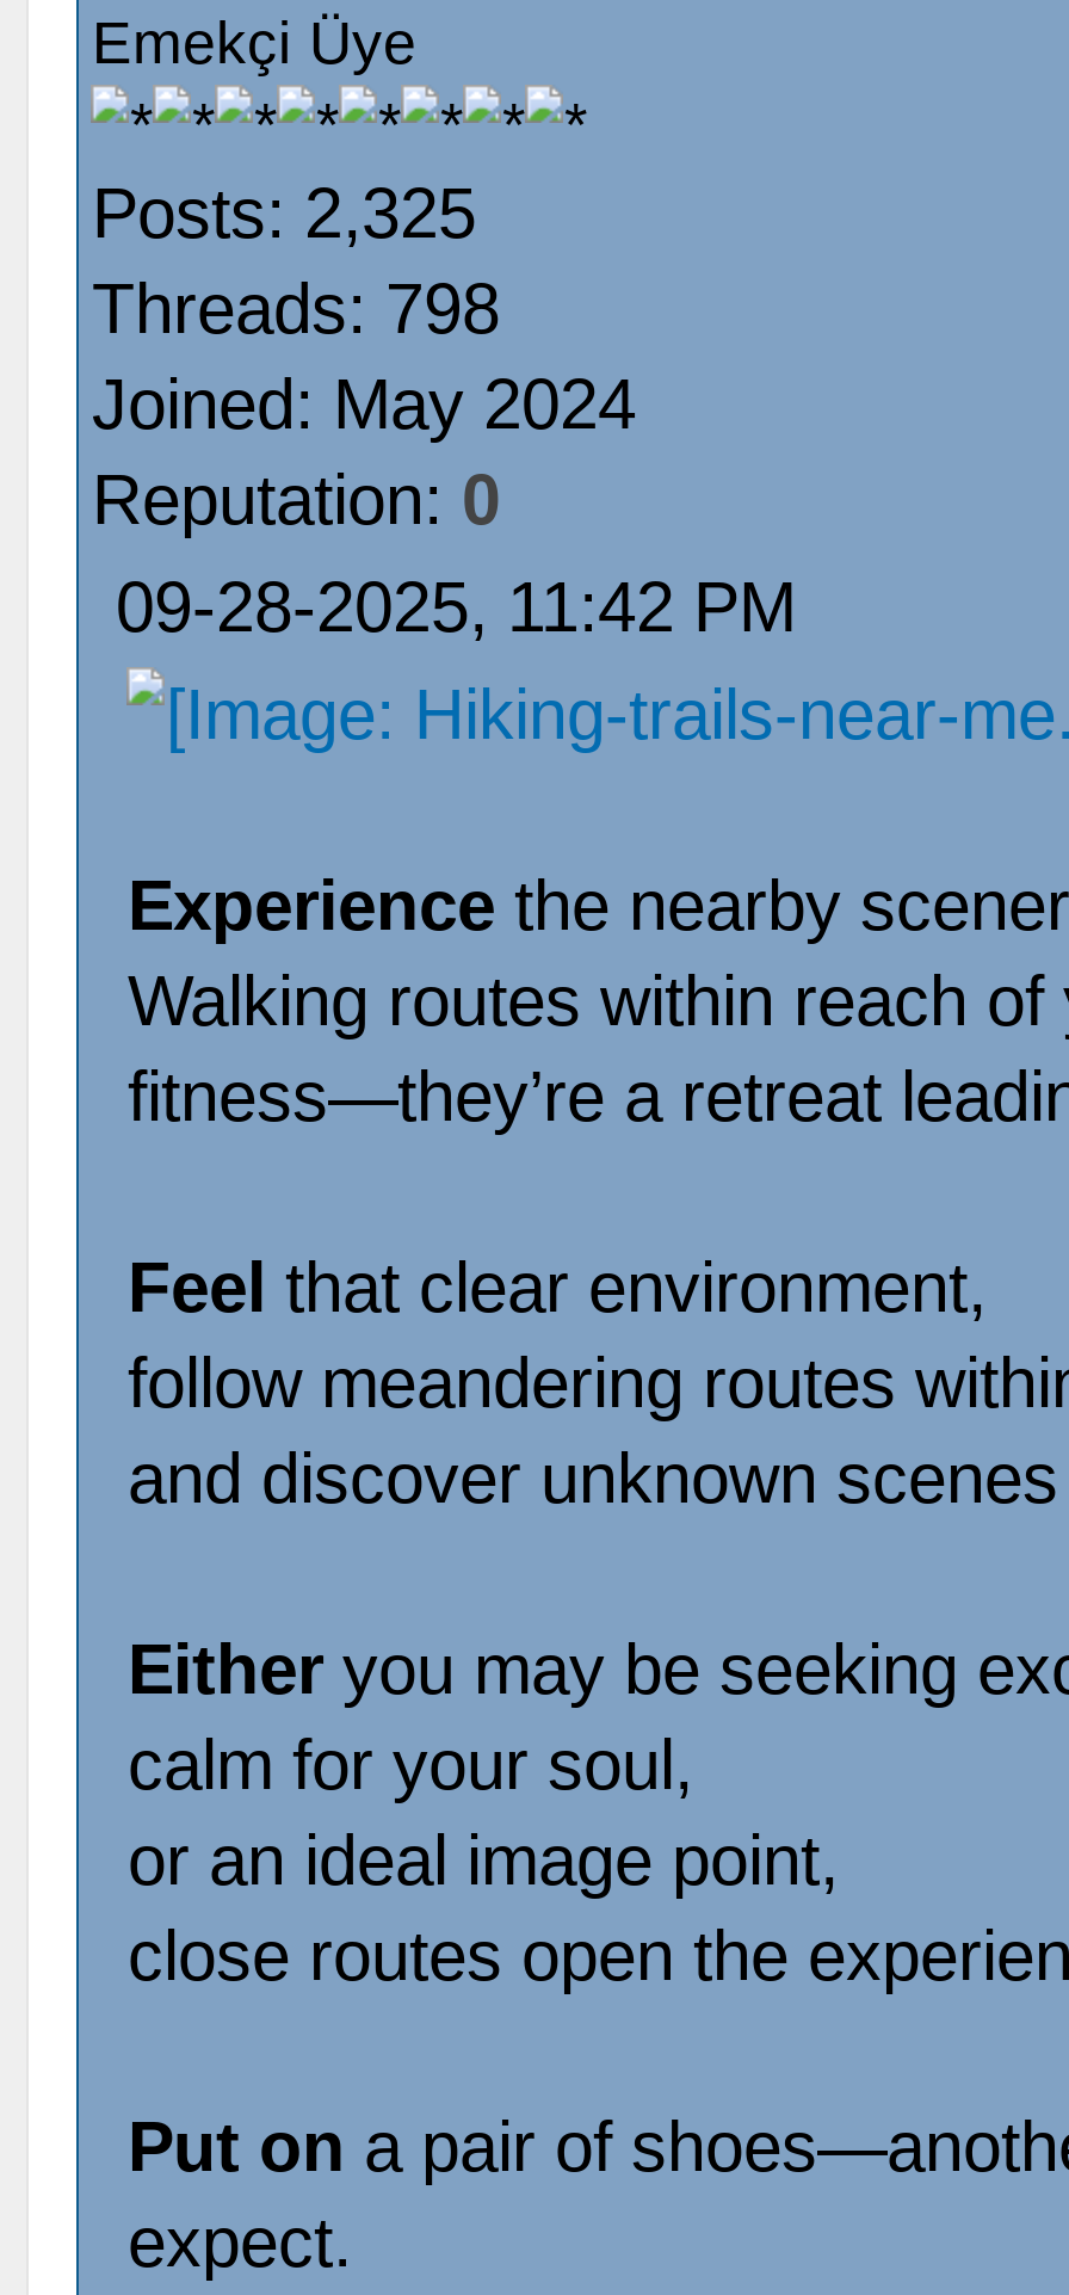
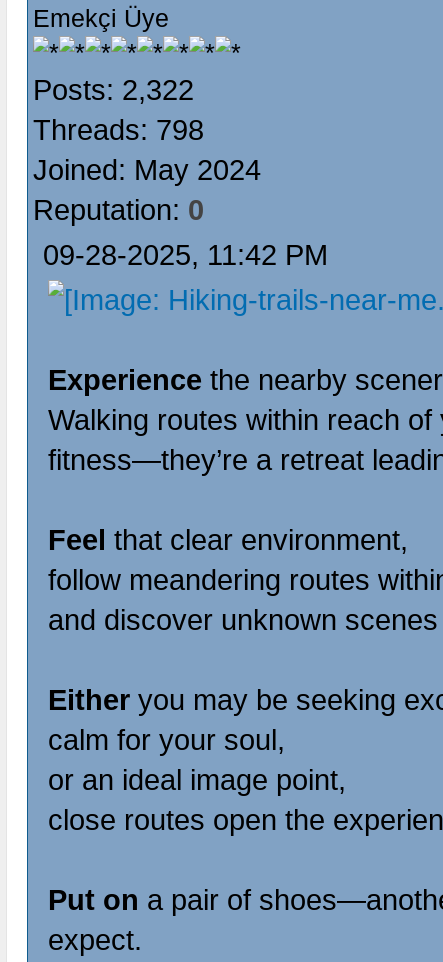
- Posts: 2,325
+ Posts: 2,322
